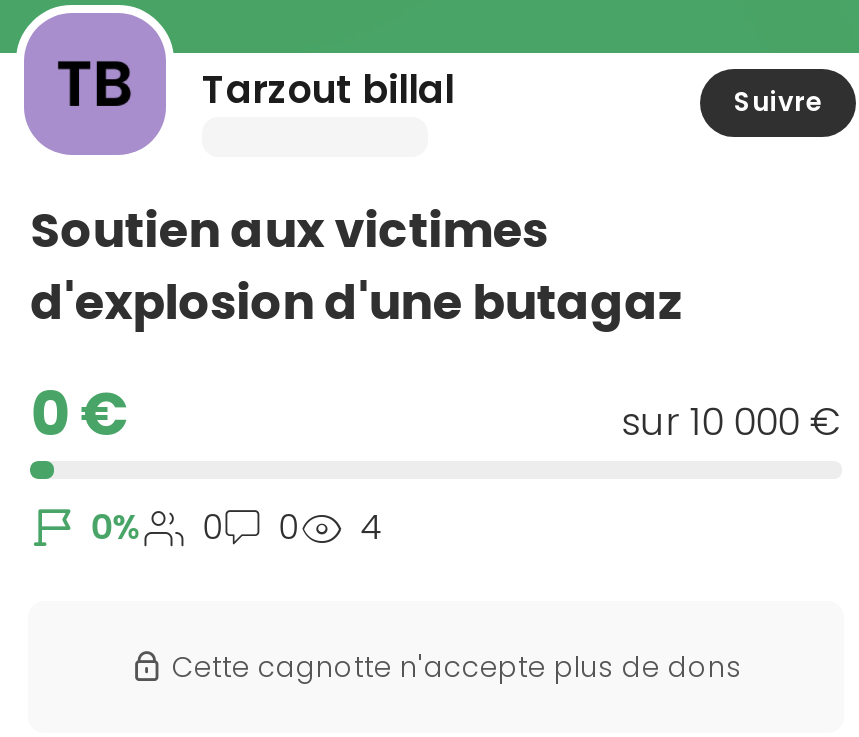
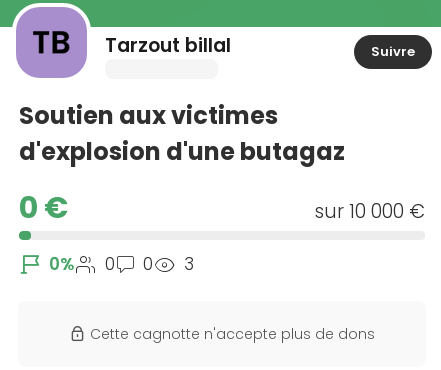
- 0% 0 0 4
+ 0% 0 0 3
